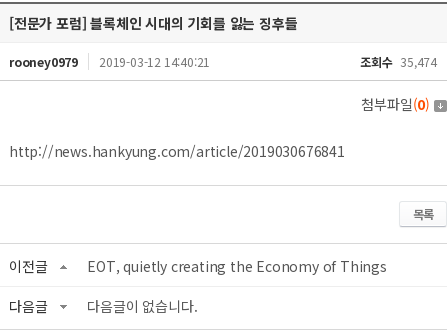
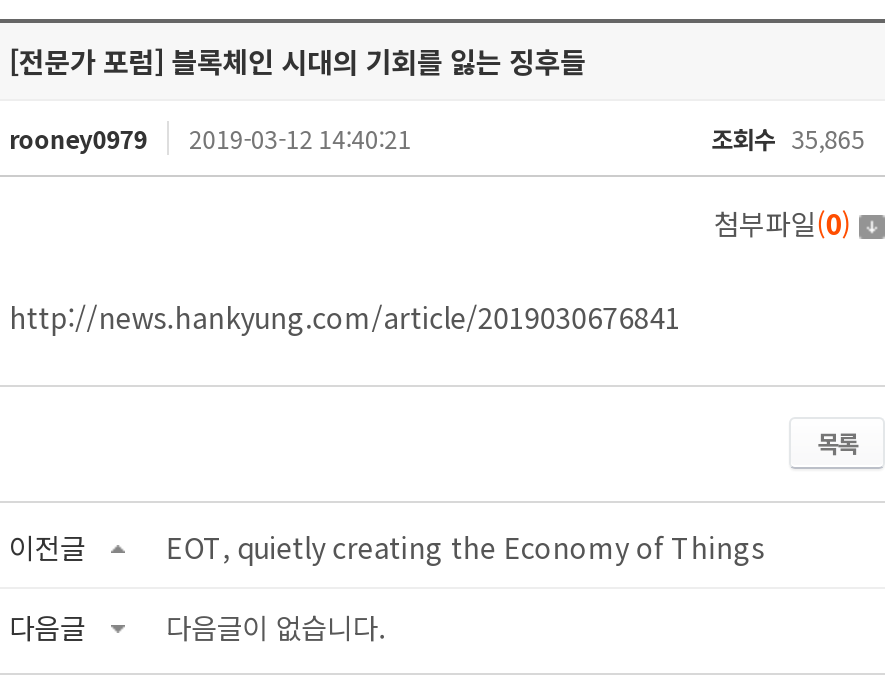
- 조회수 35,474
+ 조회수 35,865
